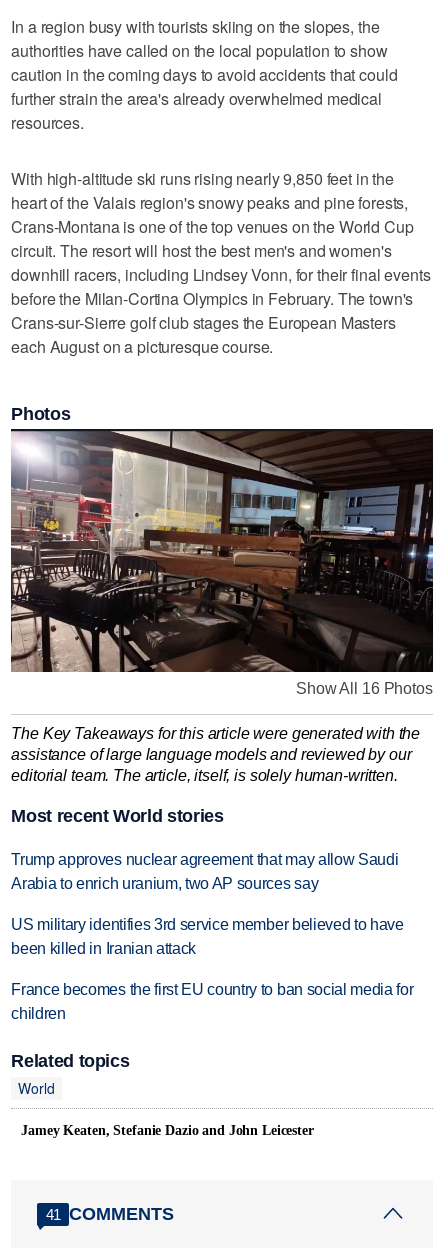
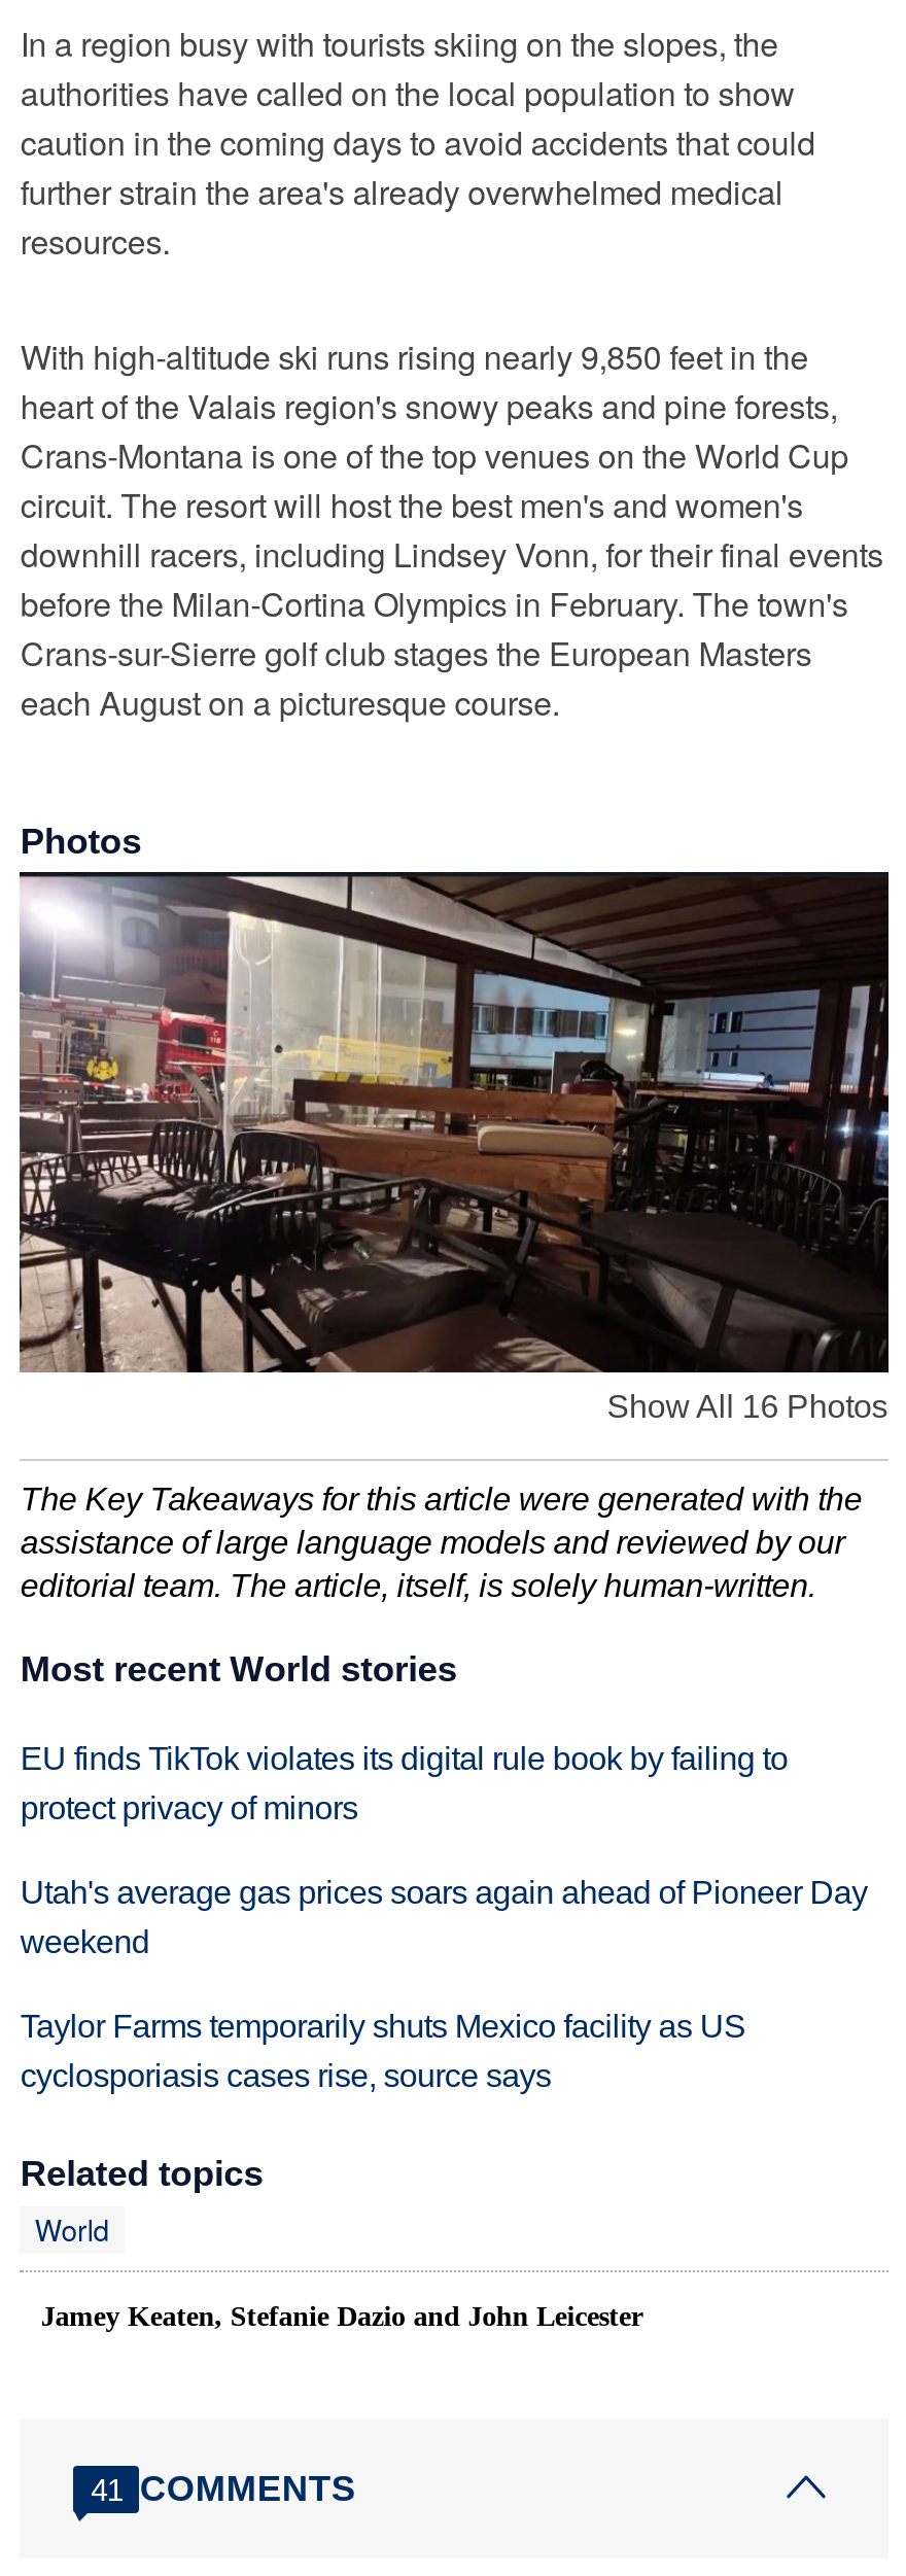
- Trump approves nuclear agreement that may allow Saudi
- Arabia to enrich uranium, two AP sources say
+ EU finds TikTok violates its digital rule book by failing to
+ protect privacy of minors

- US military identifies 3rd service member believed to have
- been killed in Iranian attack
+ Utah's average gas prices soars again ahead of Pioneer Day
+ weekend

- France becomes the first EU country to ban social media for
- children
+ Taylor Farms temporarily shuts Mexico facility as US
+ cyclosporiasis cases rise, source says
